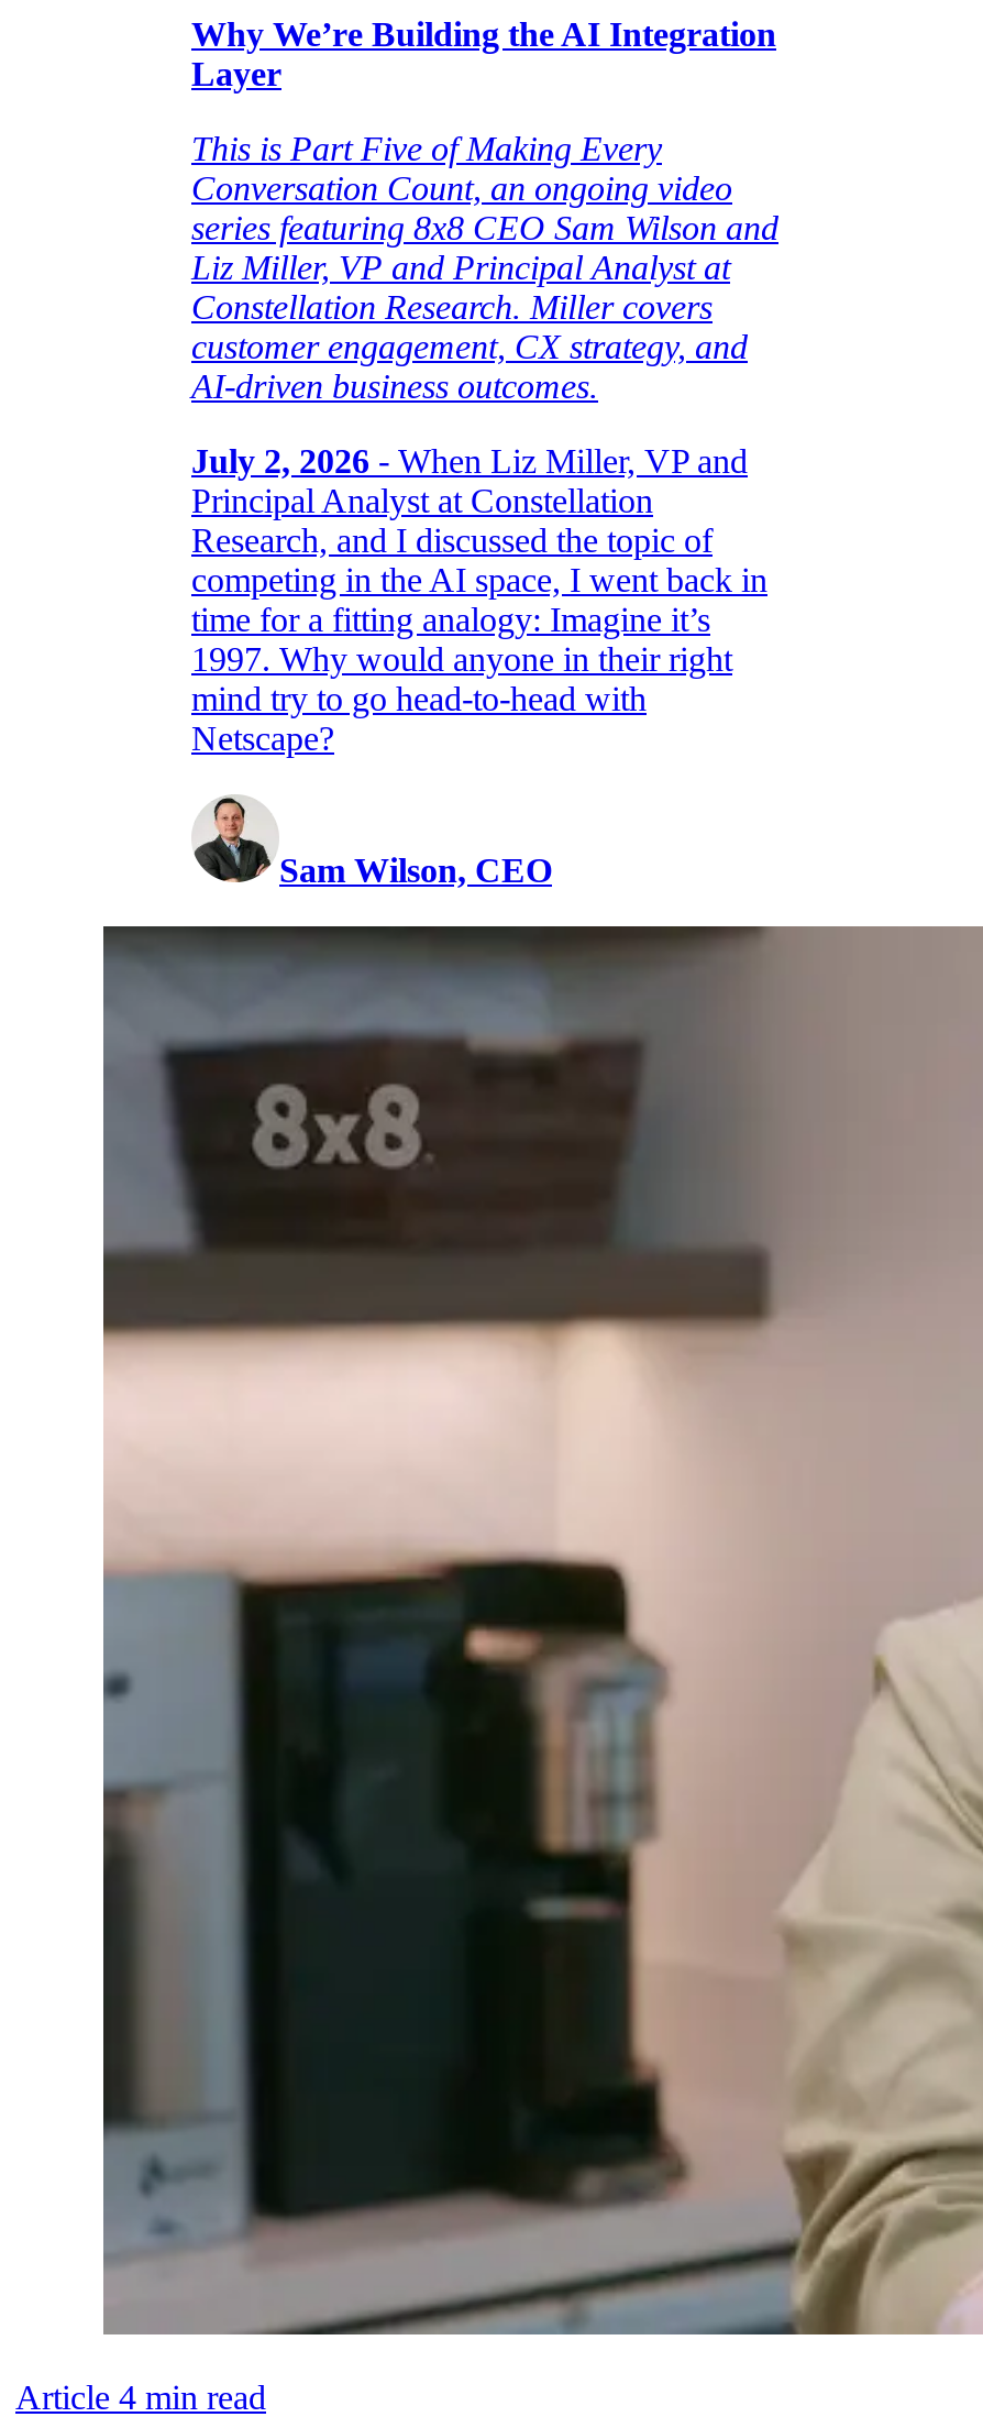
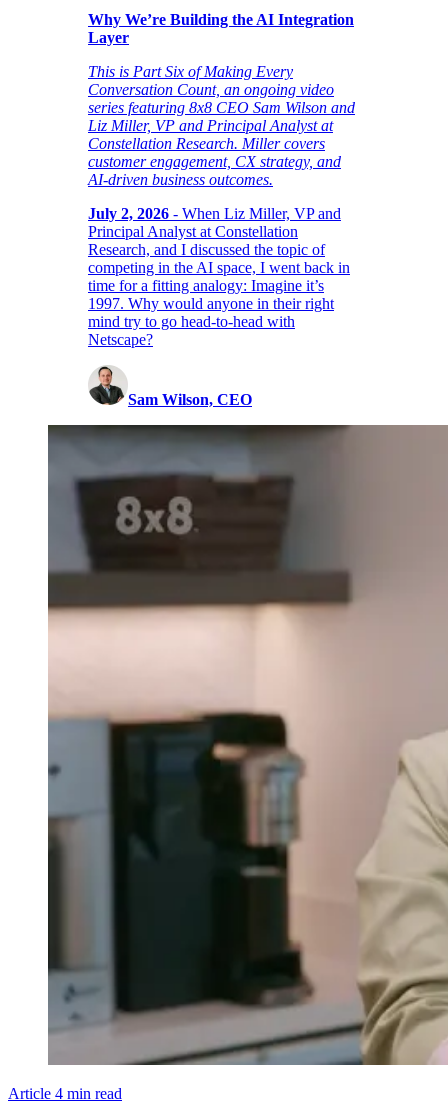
- This is Part Five of Making Every
+ This is Part Six of Making Every
